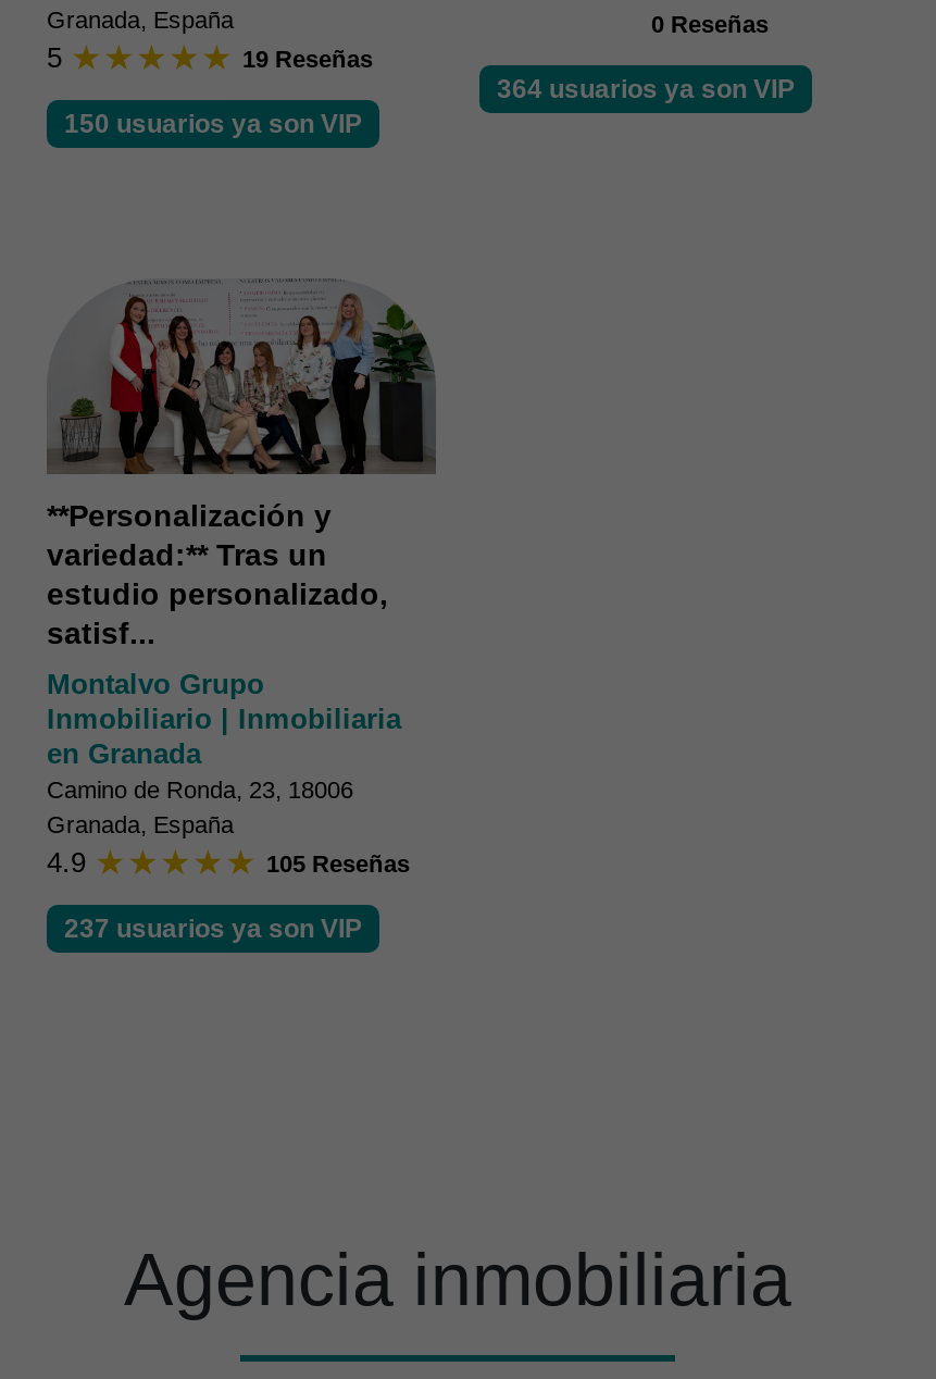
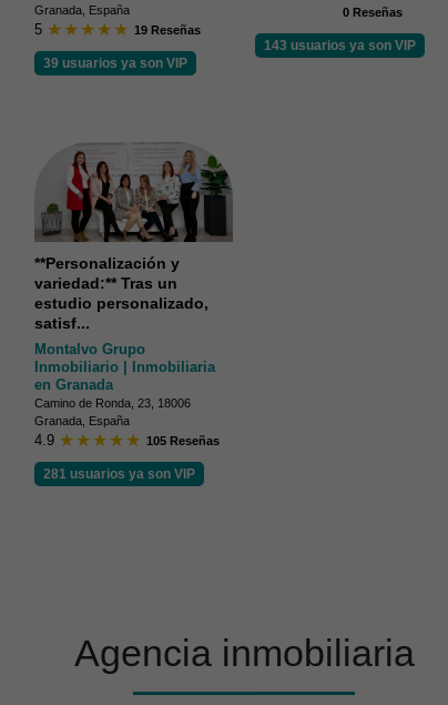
- 364 usuarios ya son VIP
+ 143 usuarios ya son VIP

- 150 usuarios ya son VIP
+ 39 usuarios ya son VIP

- 237 usuarios ya son VIP
+ 281 usuarios ya son VIP
